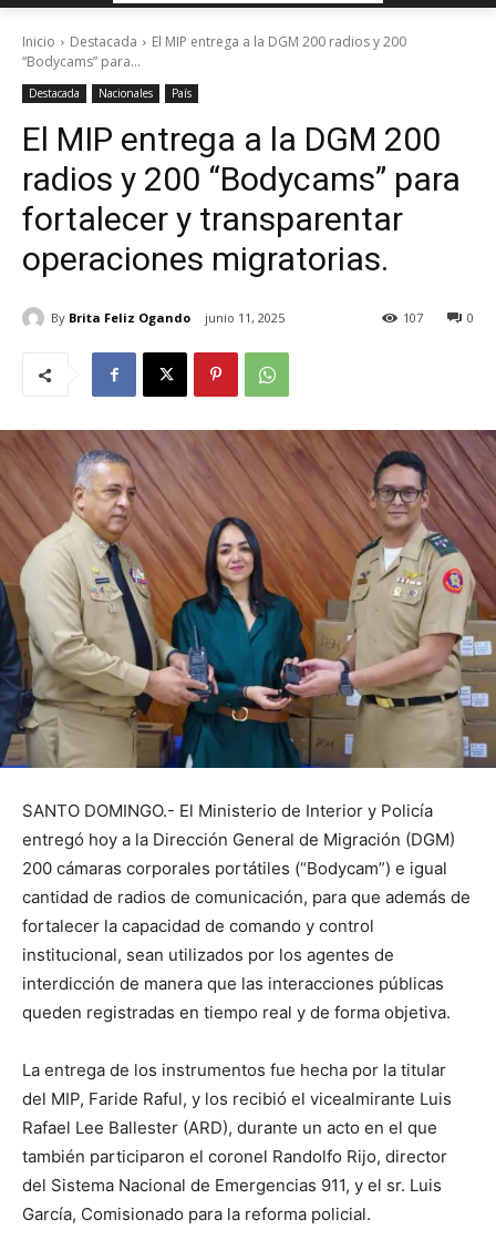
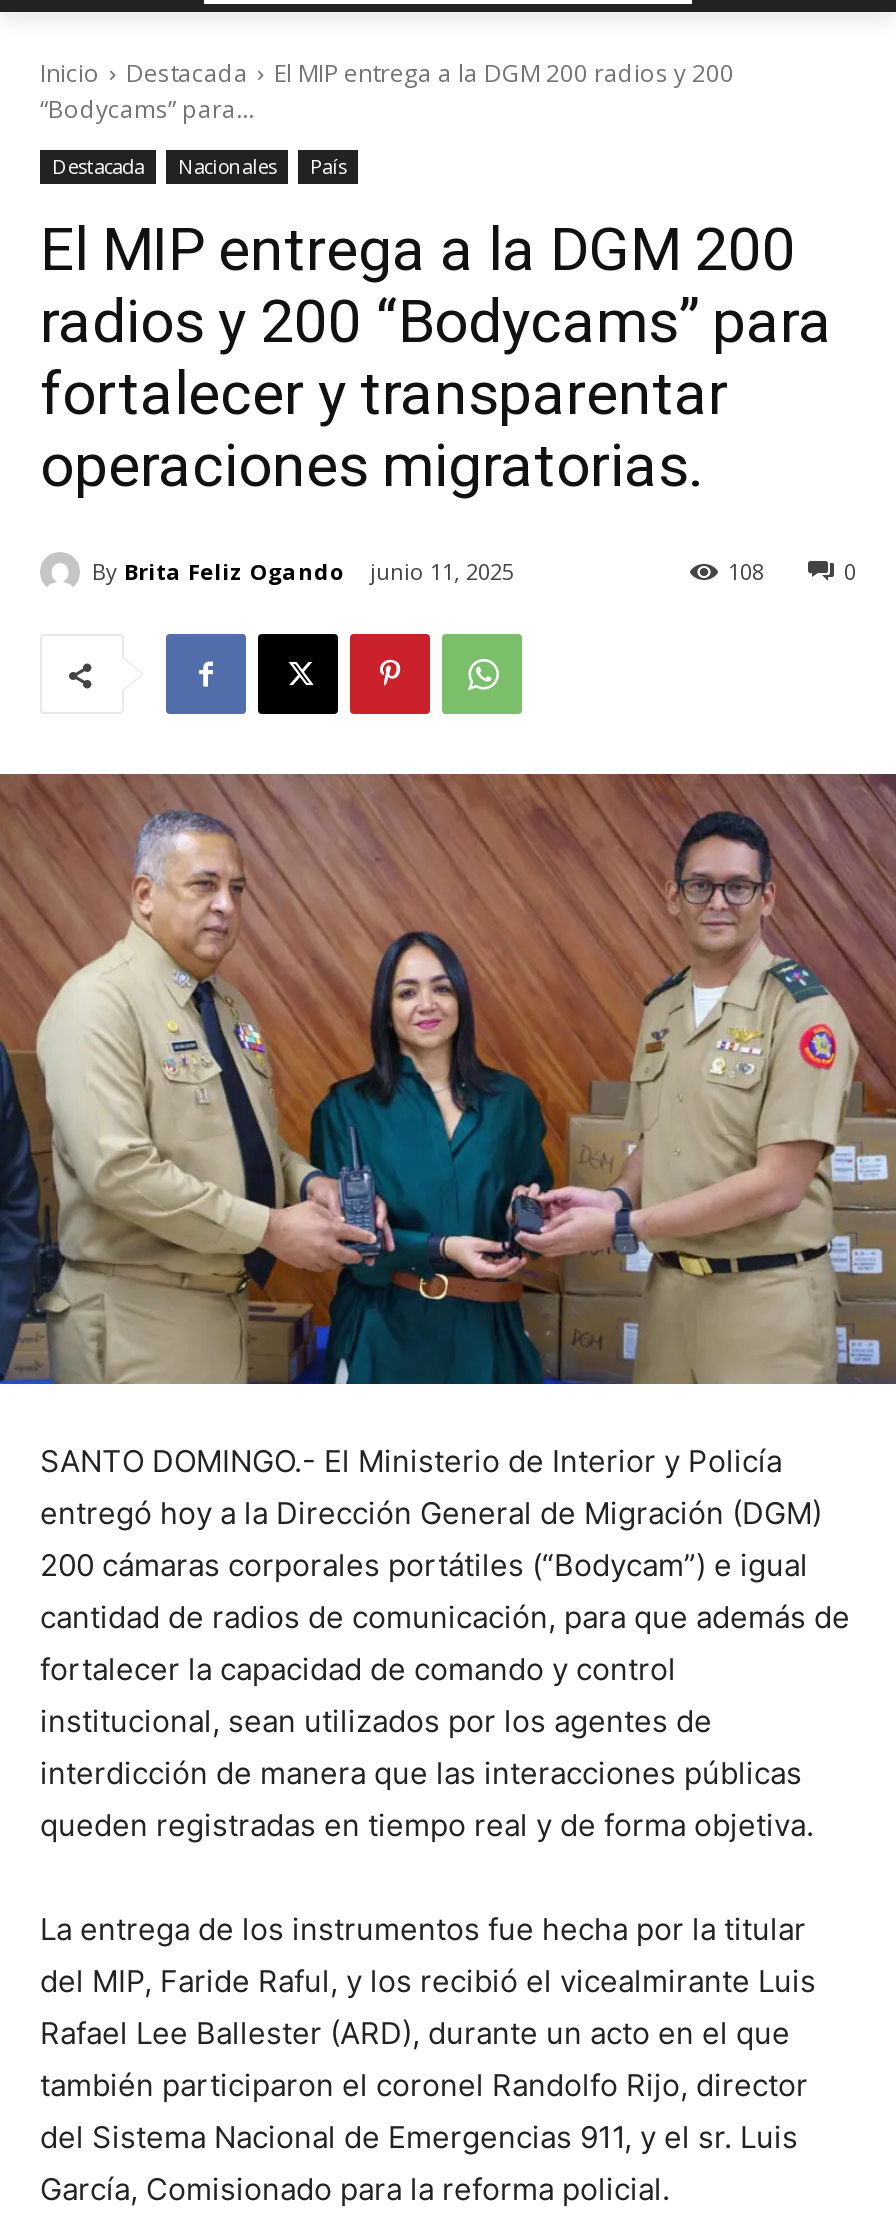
- 107
+ 108
